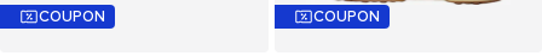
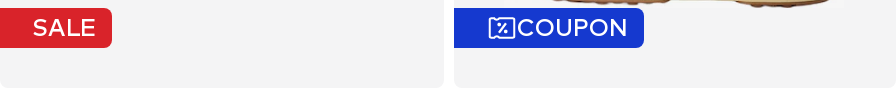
- COUPON
+ SALE
